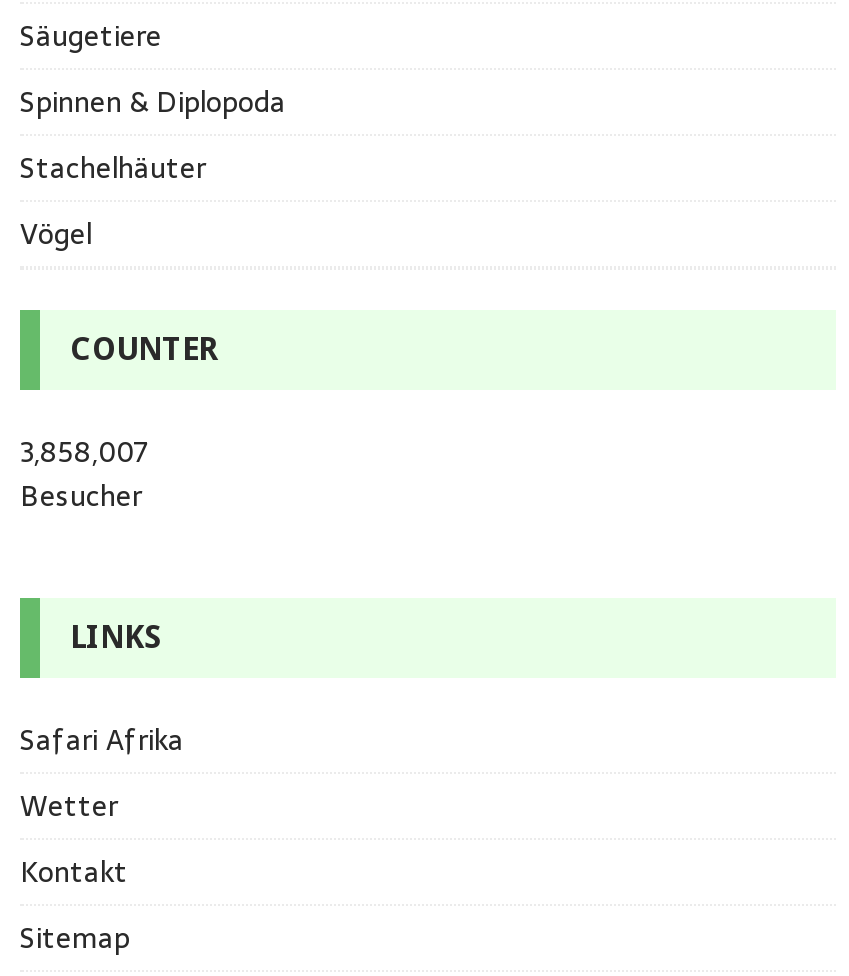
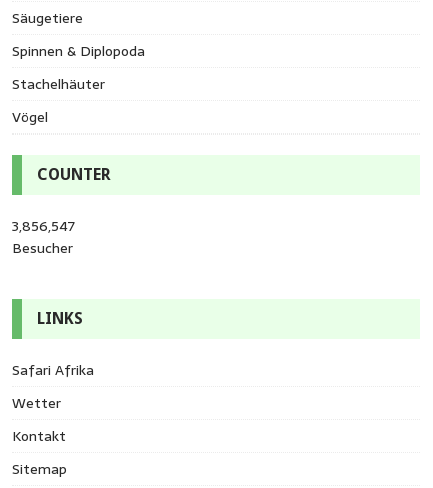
- 3,858,007
+ 3,856,547
